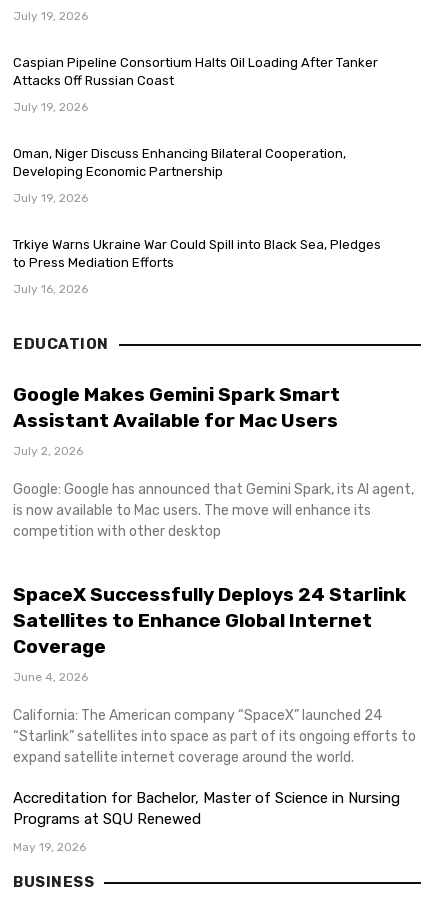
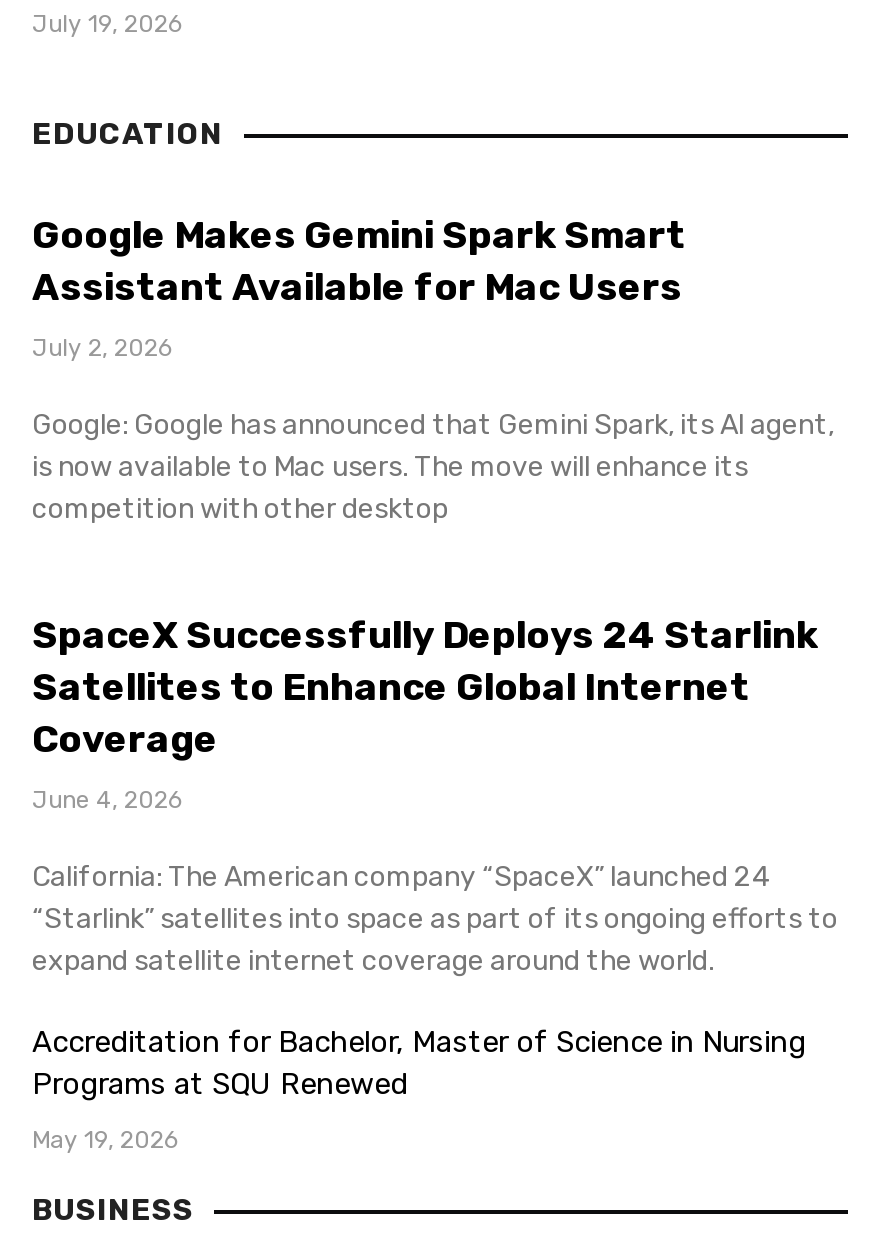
- Caspian Pipeline Consortium Halts Oil Loading After Tanker
- Attacks Off Russian Coast
- July 19, 2026
- Oman, Niger Discuss Enhancing Bilateral Cooperation,
- Developing Economic Partnership
- July 19, 2026
- Trkiye Warns Ukraine War Could Spill into Black Sea, Pledges
- to Press Mediation Efforts
- July 16, 2026
